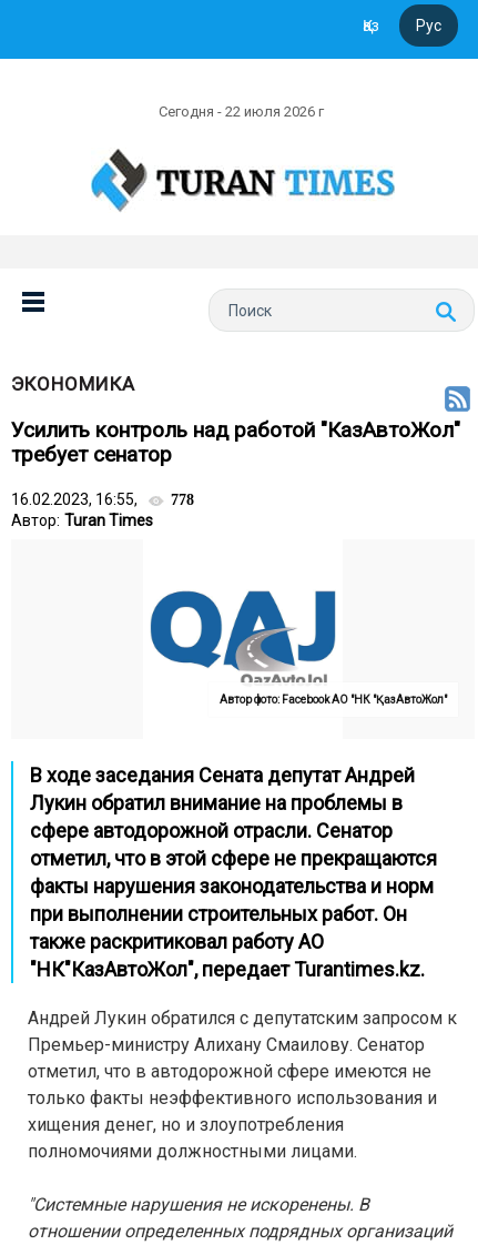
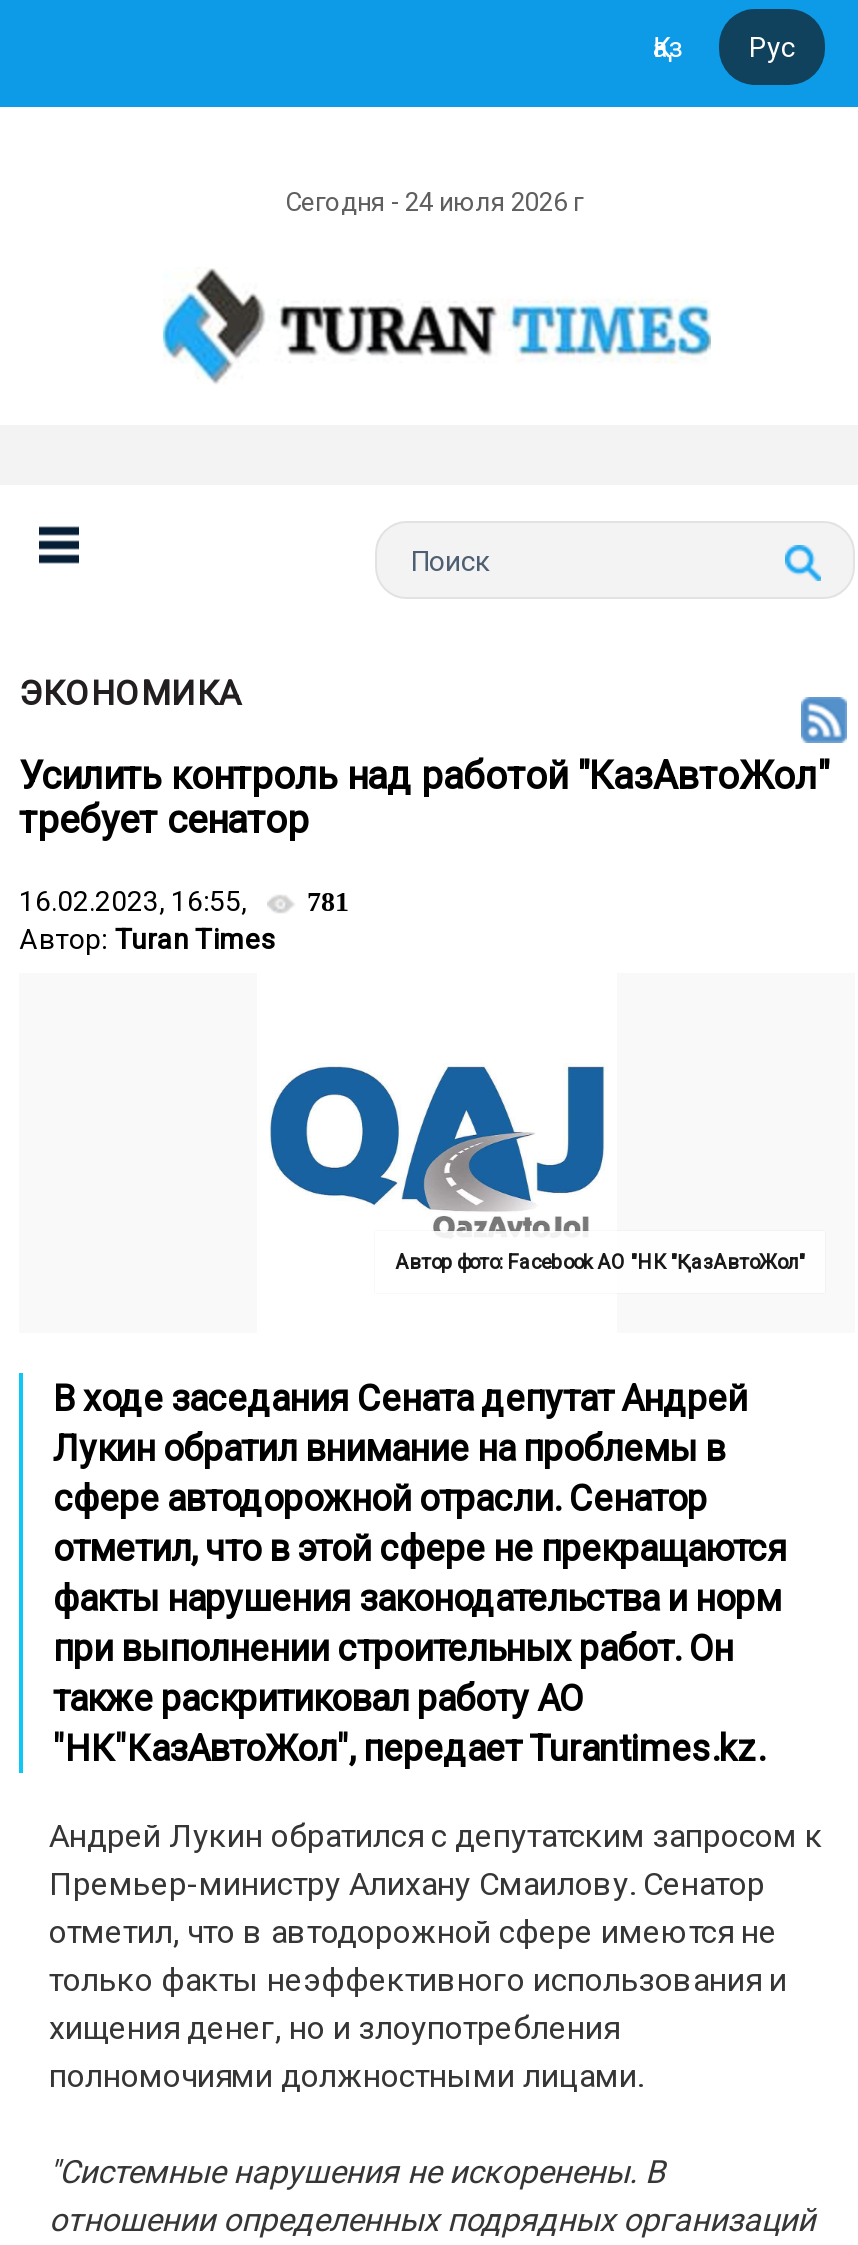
- Сегодня - 22 июля 2026 г
+ Сегодня - 24 июля 2026 г

- 16.02.2023, 16:55, 778
+ 16.02.2023, 16:55, 781
